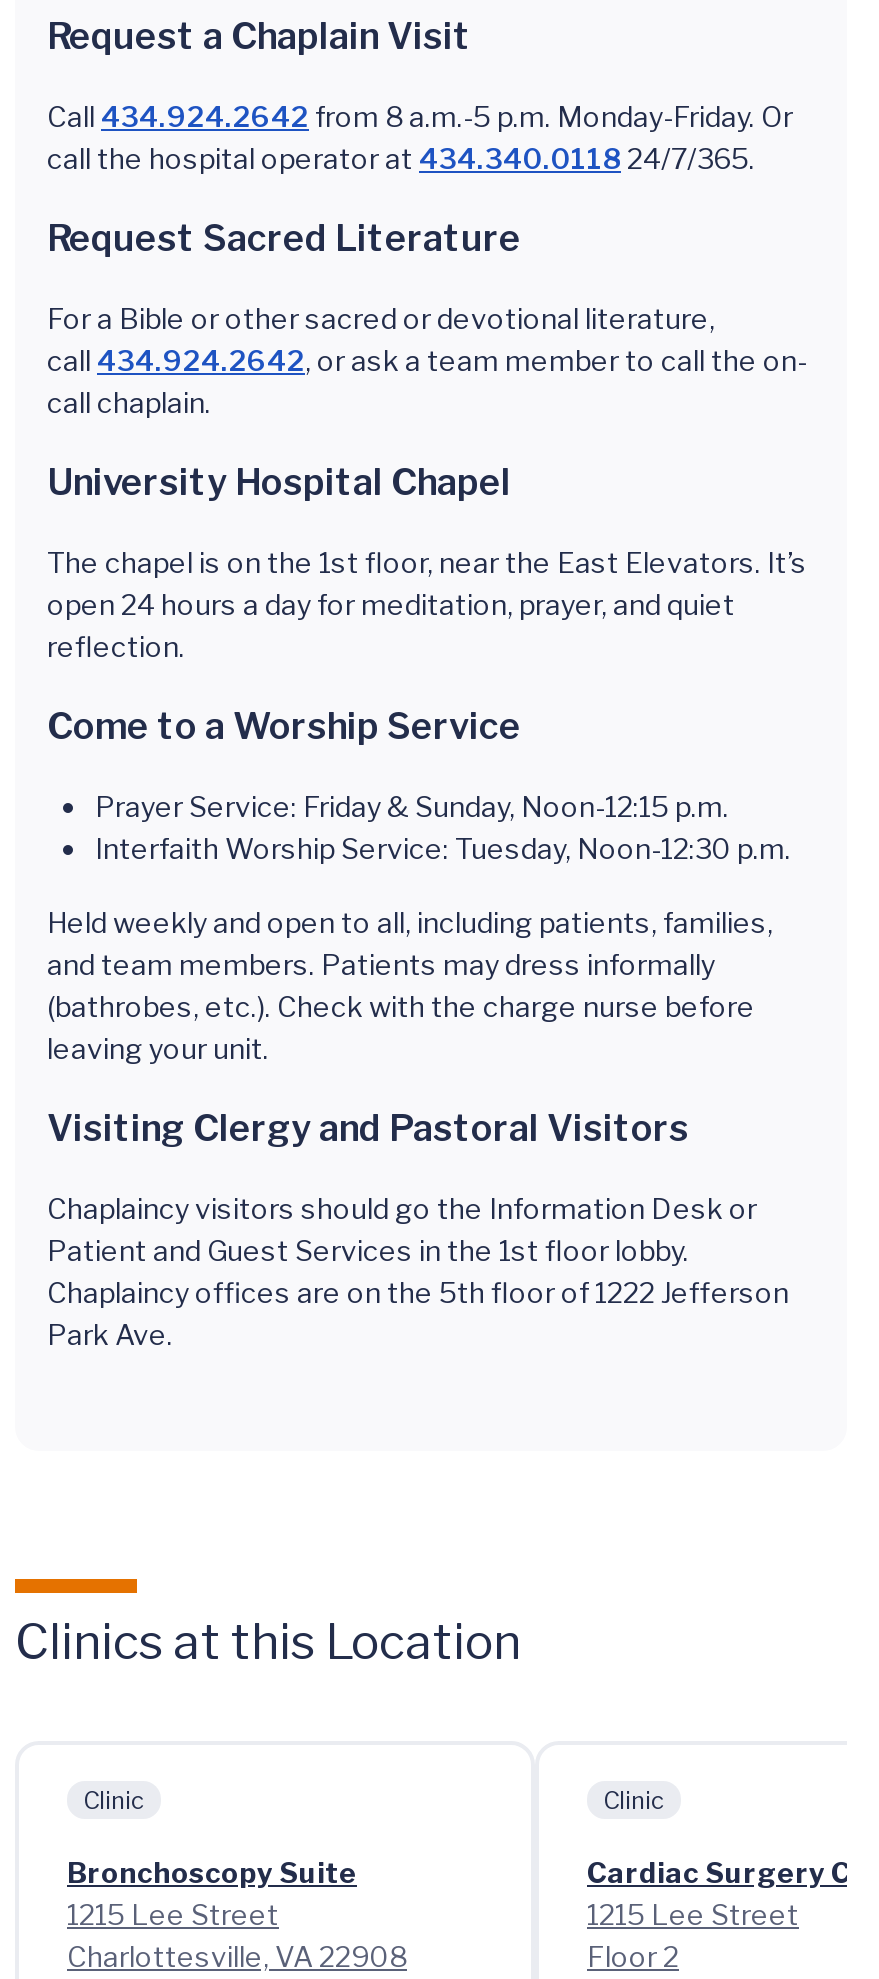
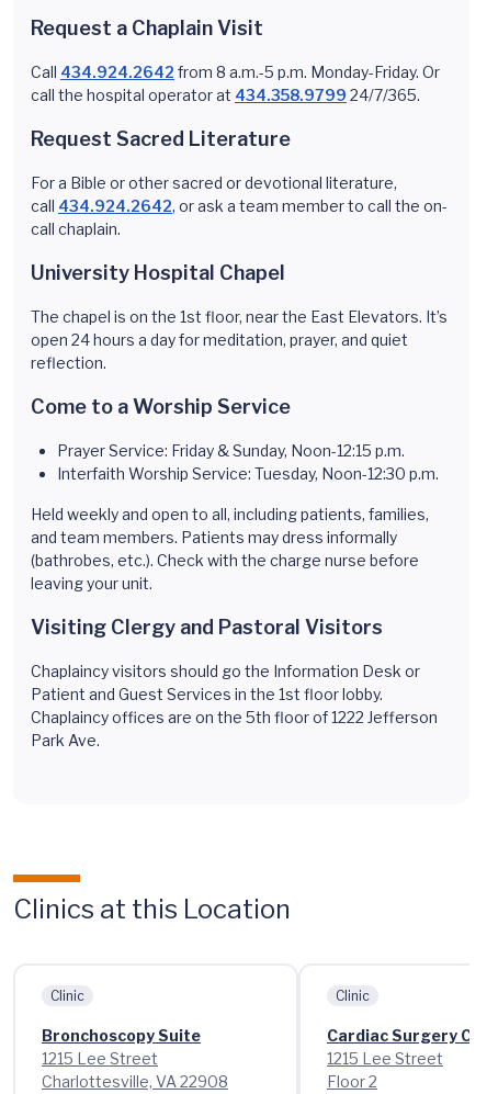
- call the hospital operator at 434.340.0118 24/7/365.
+ call the hospital operator at 434.358.9799 24/7/365.
